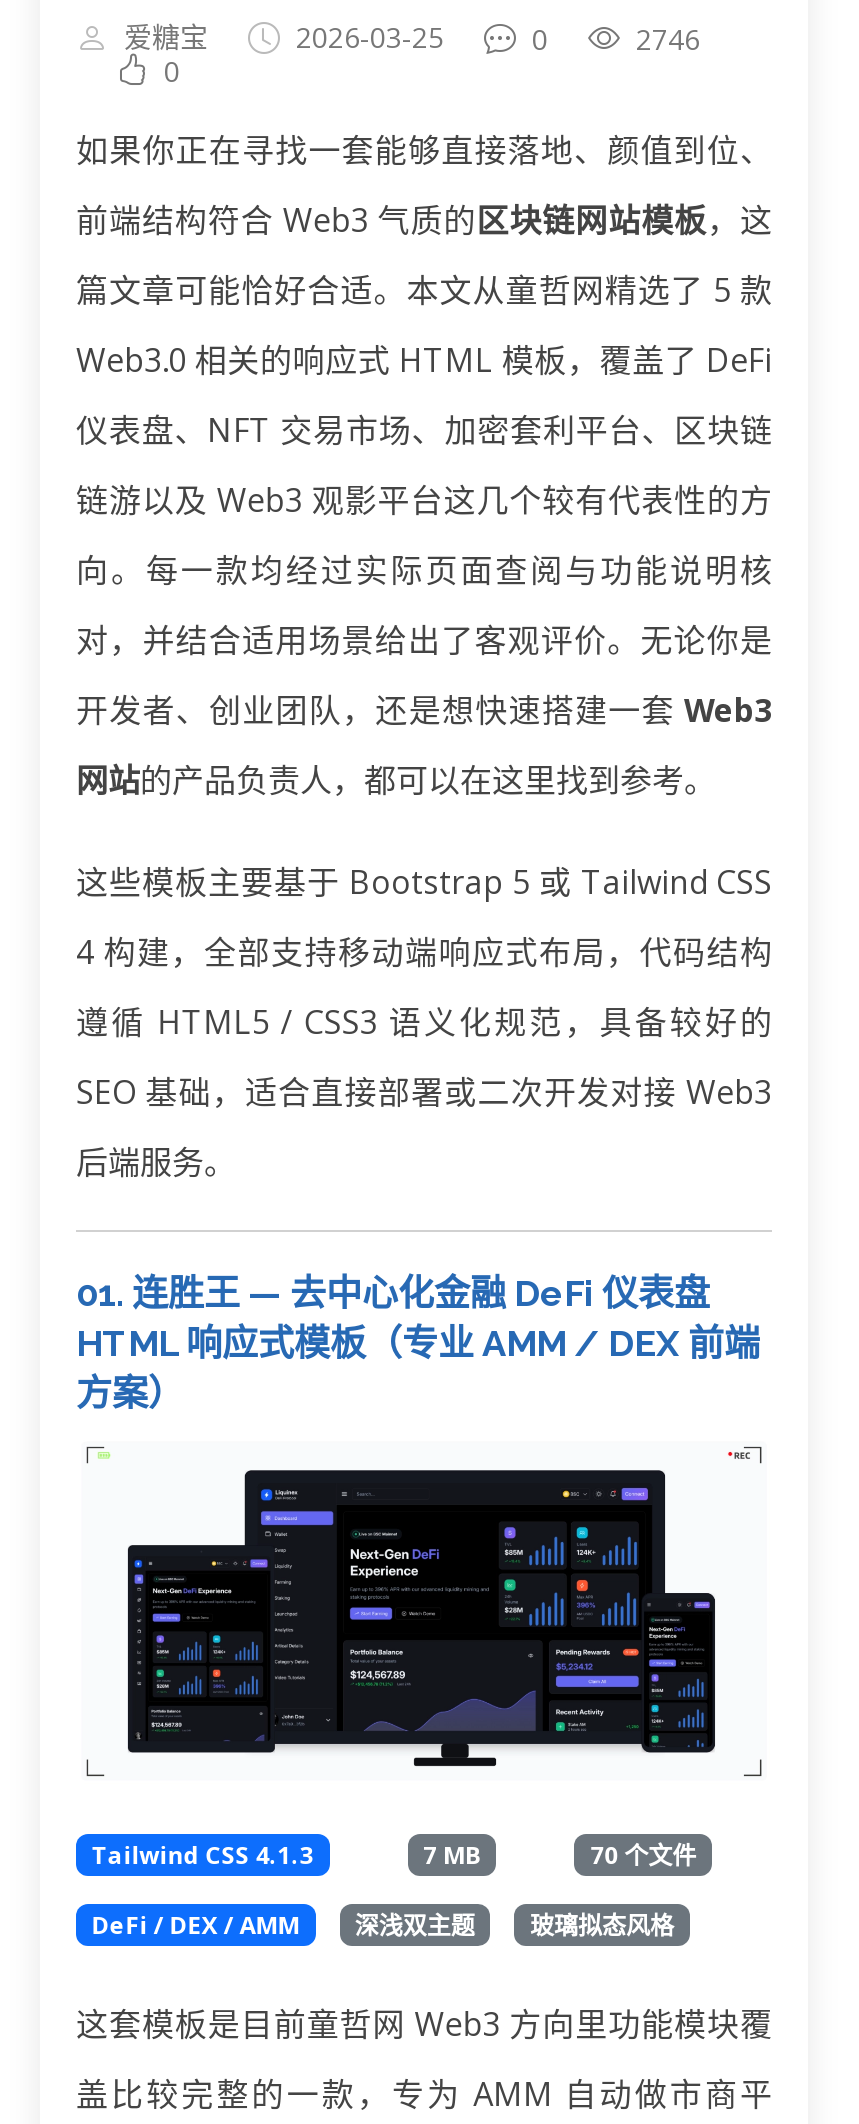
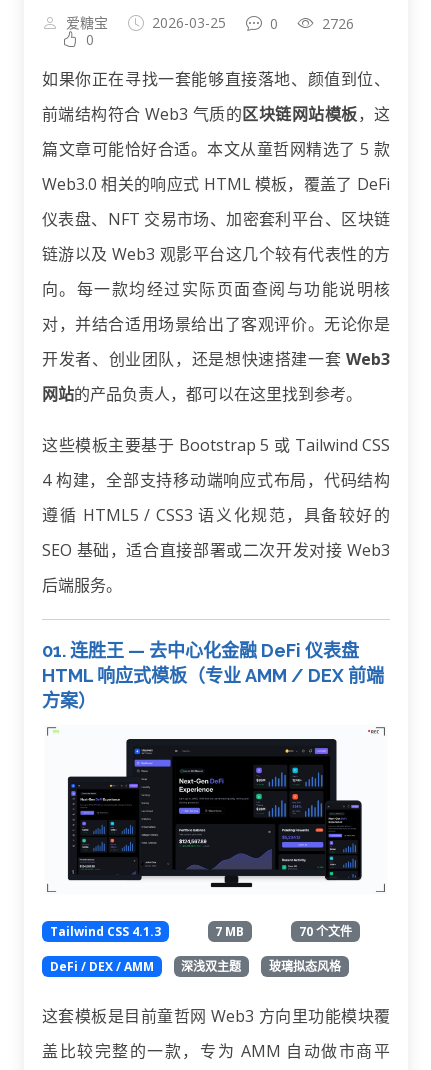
- 2746
+ 2726
